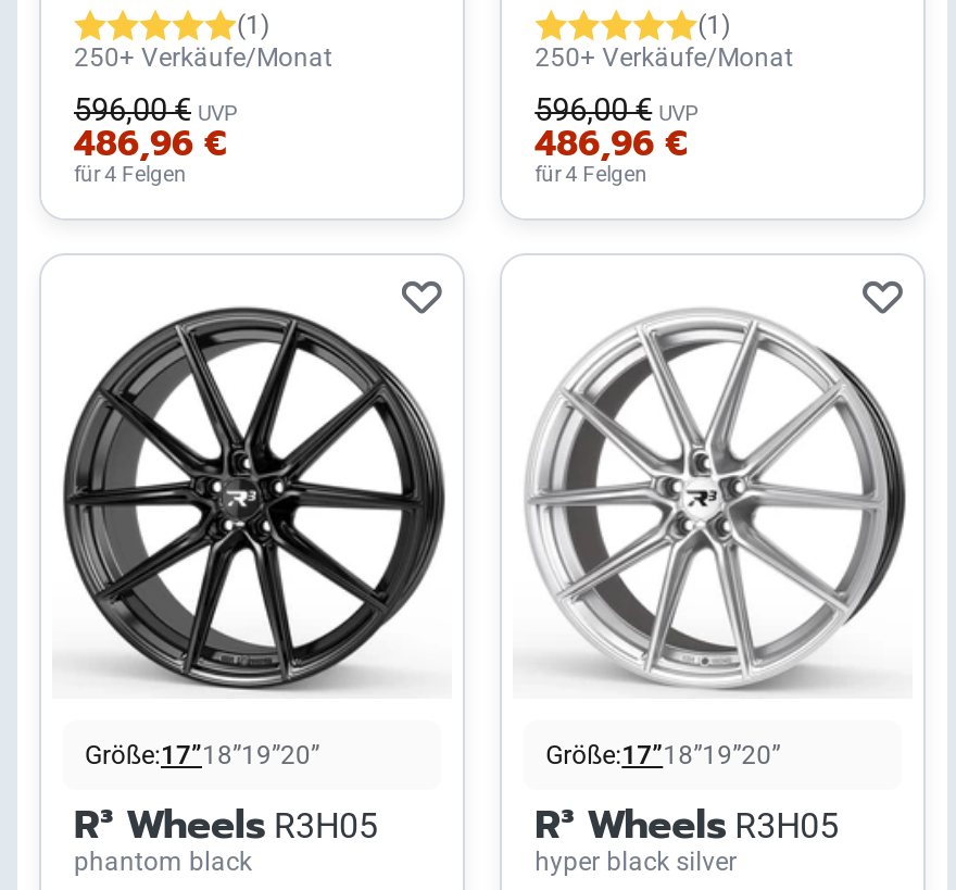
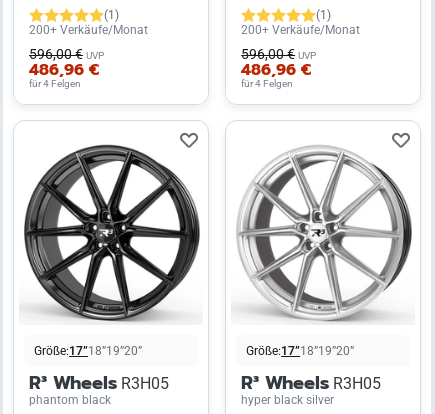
- 250+ Verkäufe/Monat
+ 200+ Verkäufe/Monat

- 250+ Verkäufe/Monat
+ 200+ Verkäufe/Monat
